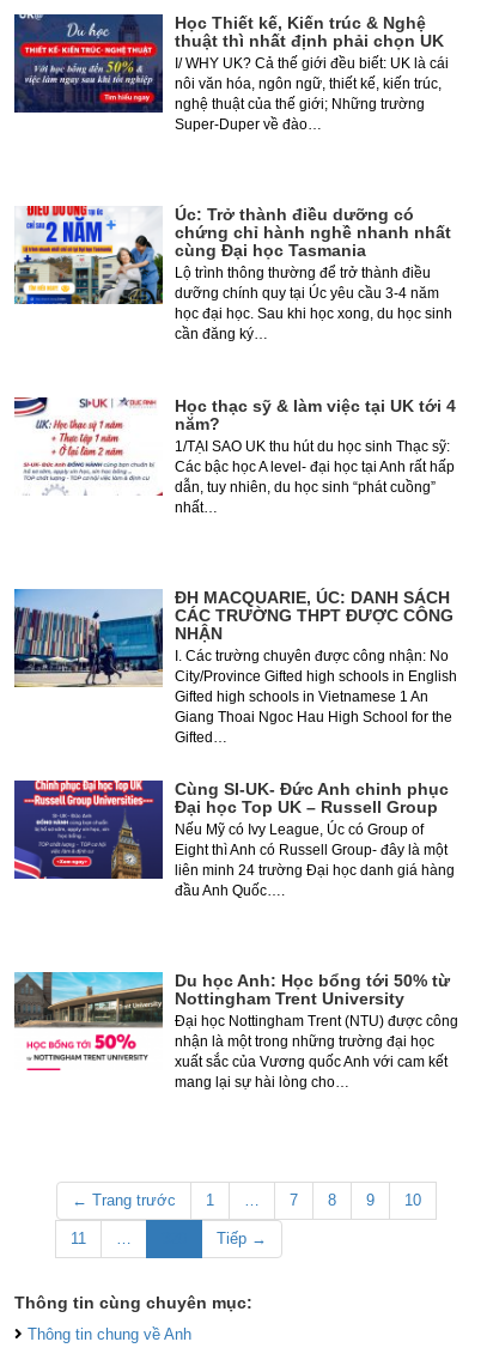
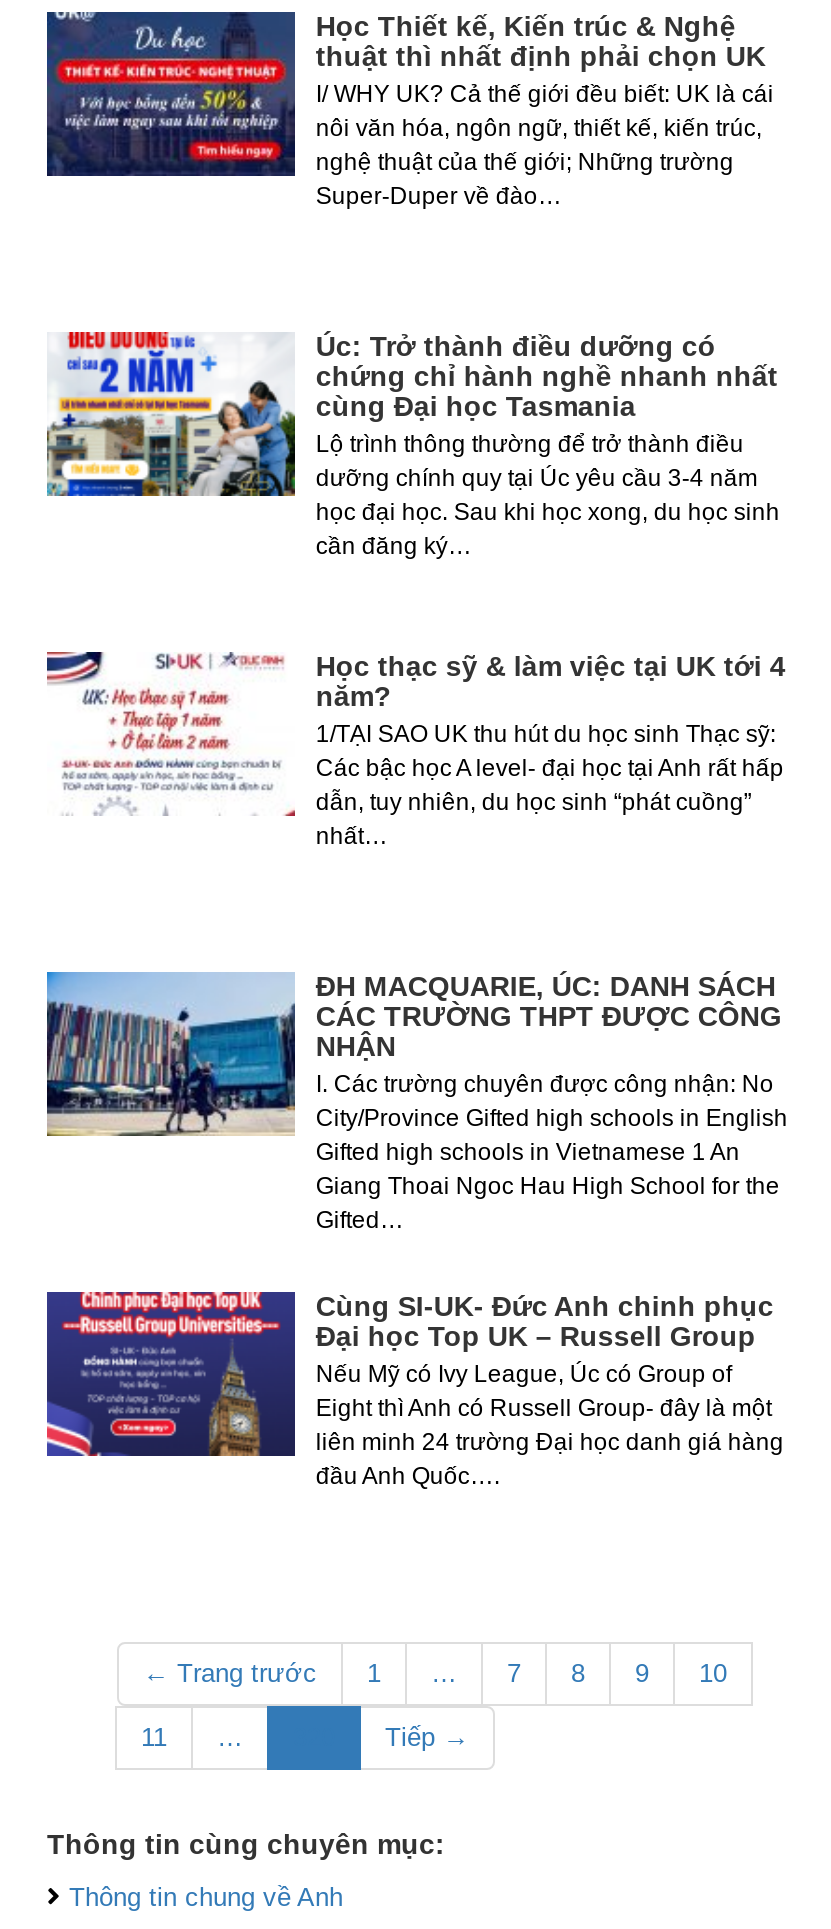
- [image]
- Du học Anh: Học bổng tới 50% từ
- Nottingham Trent University
- Đại học Nottingham Trent (NTU) được công
- nhận là một trong những trường đại học
- xuất sắc của Vương quốc Anh với cam kết
- mang lại sự hài lòng cho…
